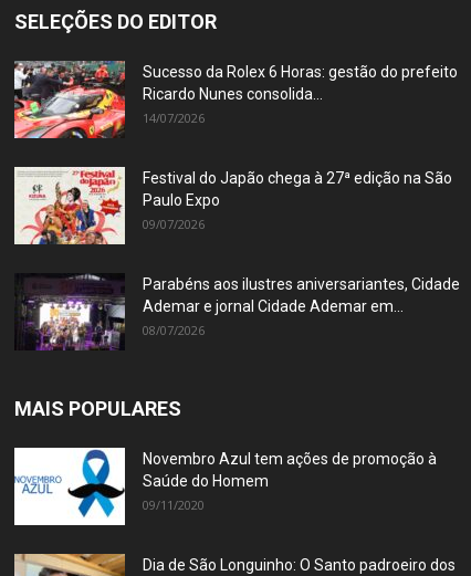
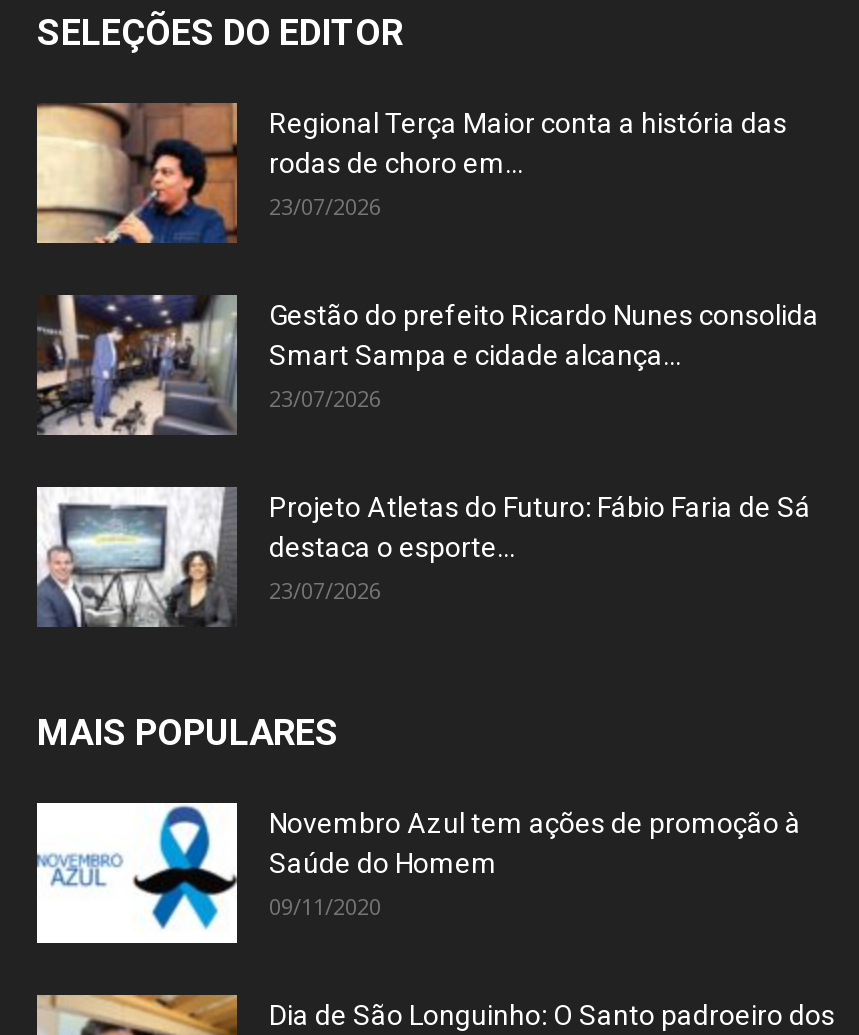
- [image]
- Sucesso da Rolex 6 Horas: gestão do prefeito
- Ricardo Nunes consolida...
- 14/07/2026
+ [image]
+ Regional Terça Maior conta a história das
+ rodas de choro em...
+ 23/07/2026

- [image]
- Festival do Japão chega à 27ª edição na São
- Paulo Expo
- 09/07/2026
+ [image]
+ Gestão do prefeito Ricardo Nunes consolida
+ Smart Sampa e cidade alcança...
+ 23/07/2026

- [image]
- Parabéns aos ilustres aniversariantes, Cidade
- Ademar e jornal Cidade Ademar em...
- 08/07/2026
+ [image]
+ Projeto Atletas do Futuro: Fábio Faria de Sá
+ destaca o esporte...
+ 23/07/2026
